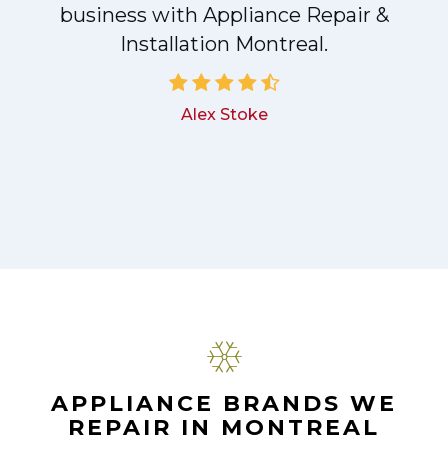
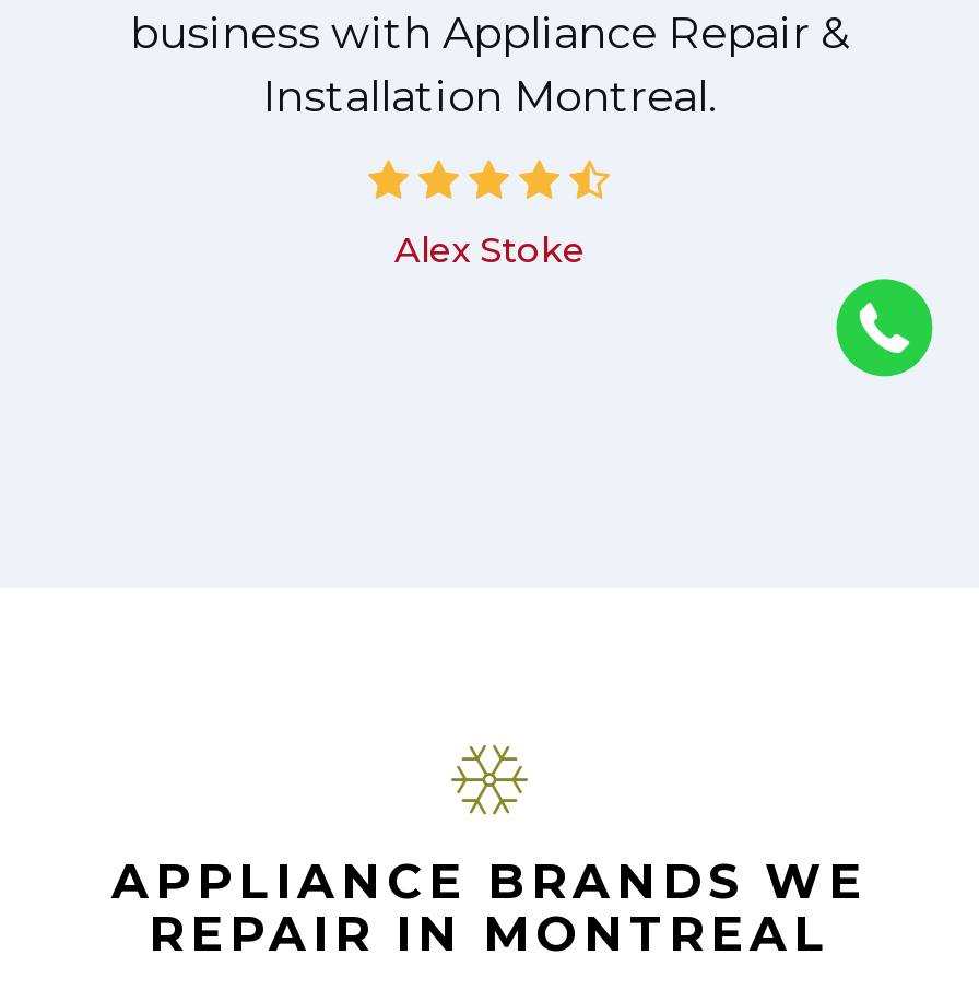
+ [image]
